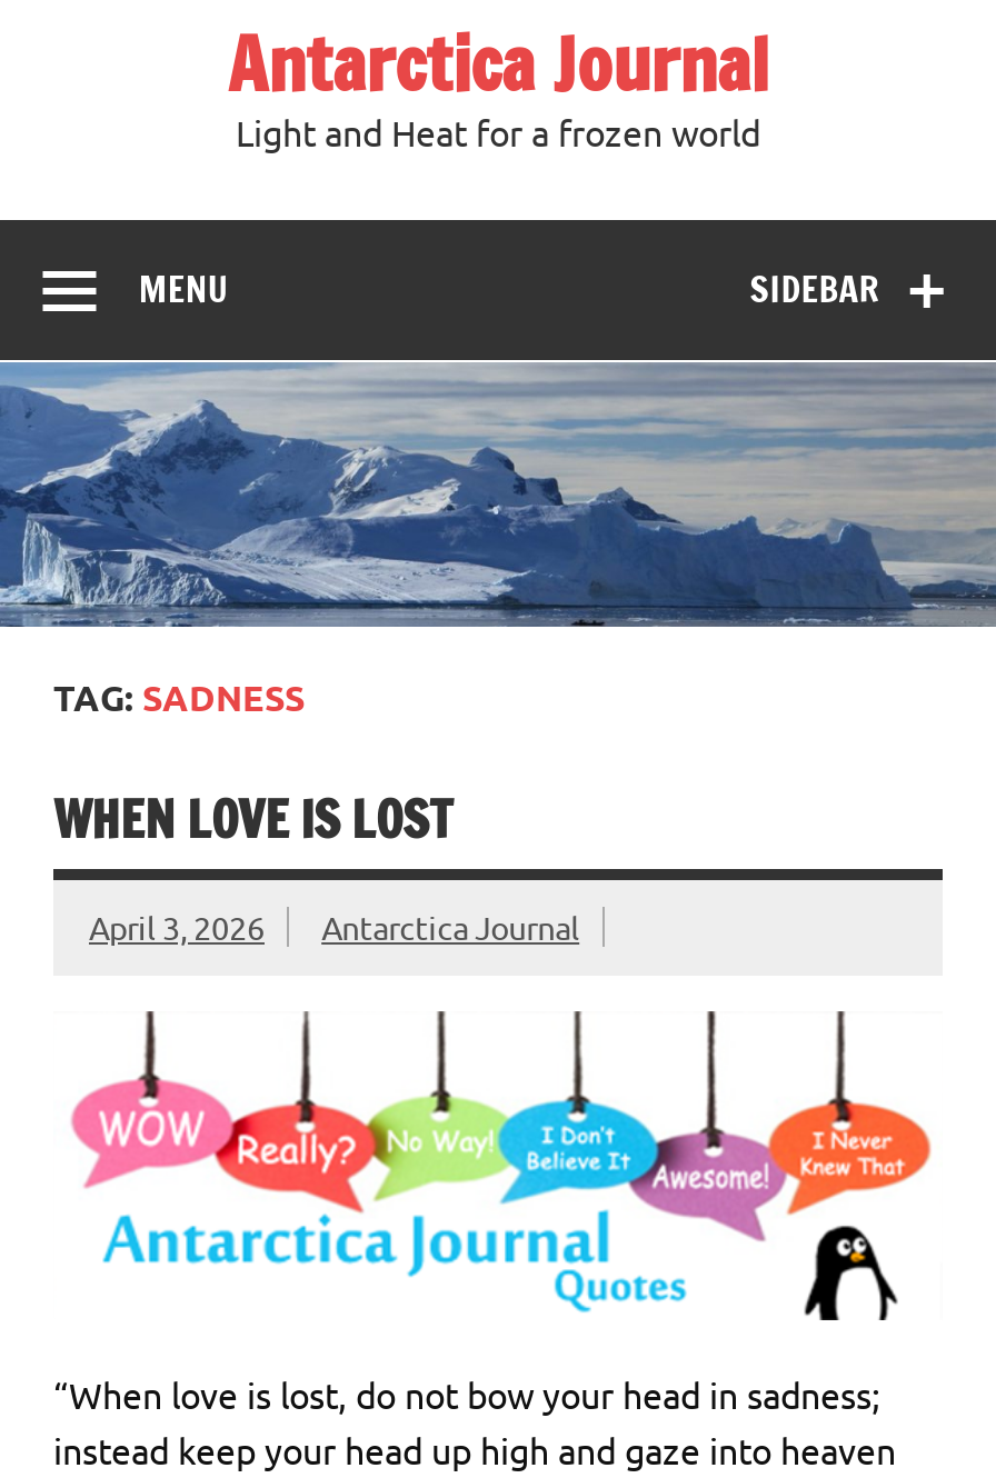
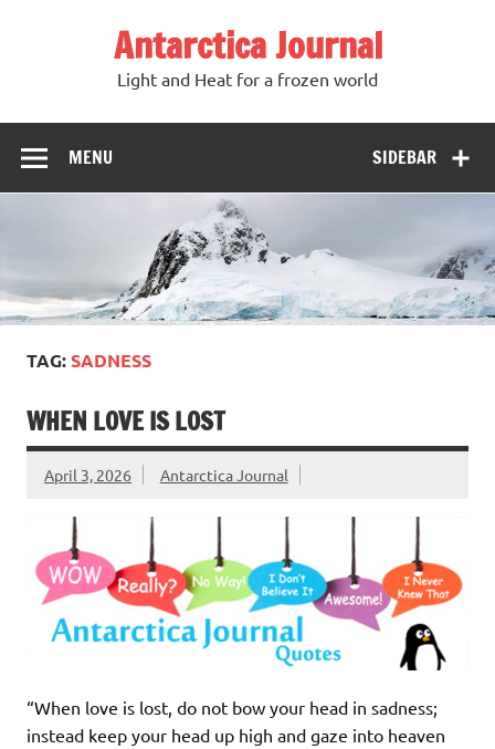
- [image]
+ [image]
